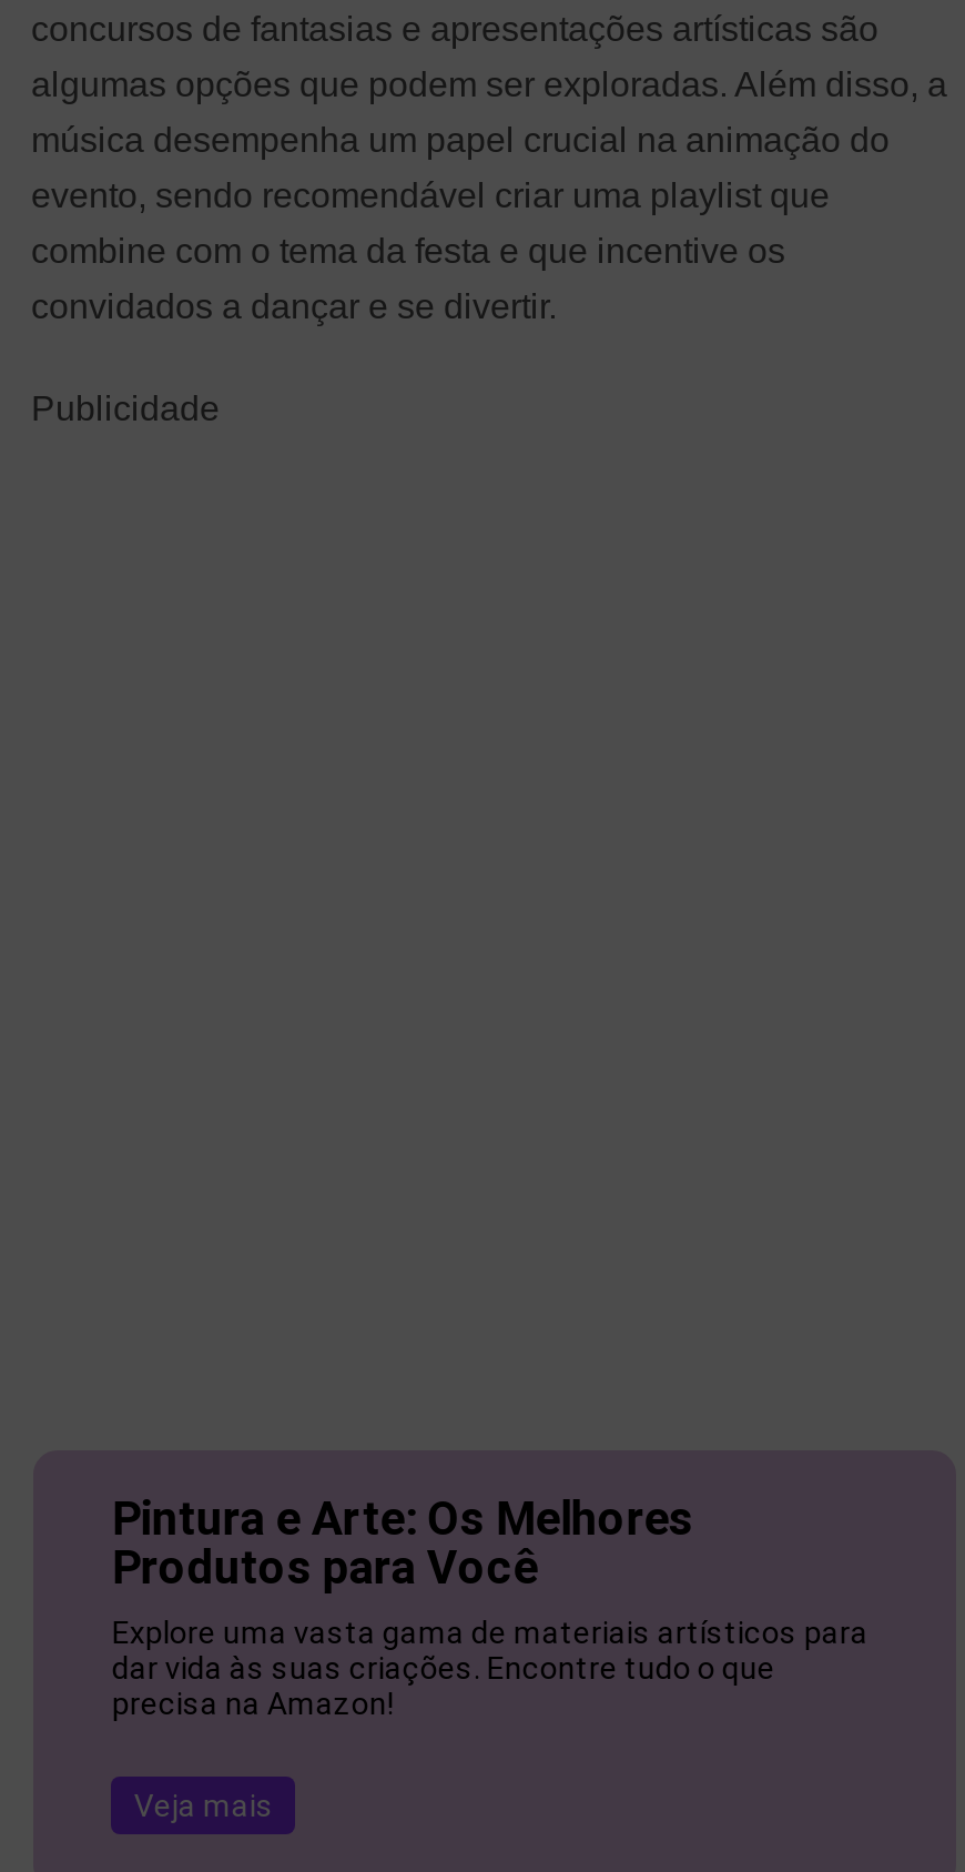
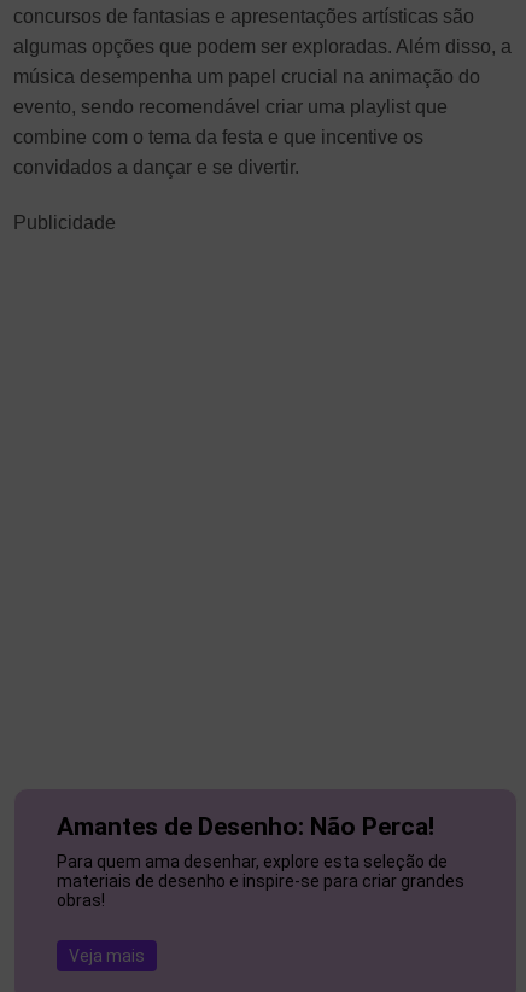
- Pintura e Arte: Os Melhores
- Produtos para Você
- Explore uma vasta gama de materiais artísticos para
- dar vida às suas criações. Encontre tudo o que
- precisa na Amazon!
+ Amantes de Desenho: Não Perca!
+ Para quem ama desenhar, explore esta seleção de
+ materiais de desenho e inspire-se para criar grandes
+ obras!
